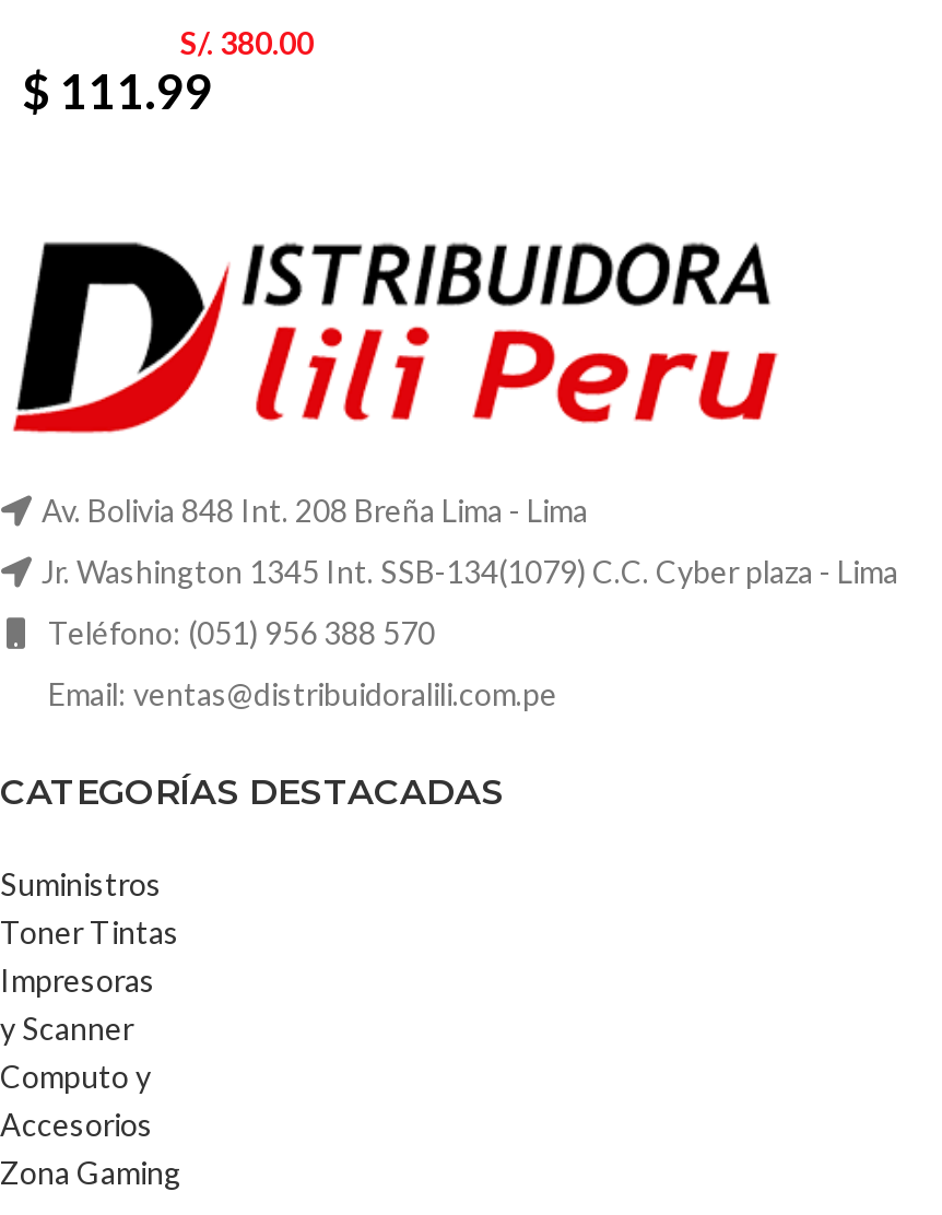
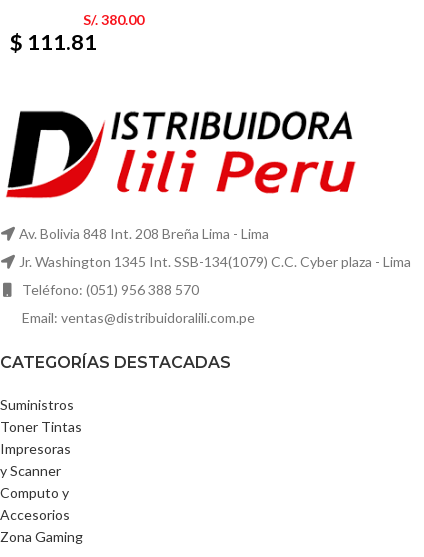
- $ 111.99
+ $ 111.81
